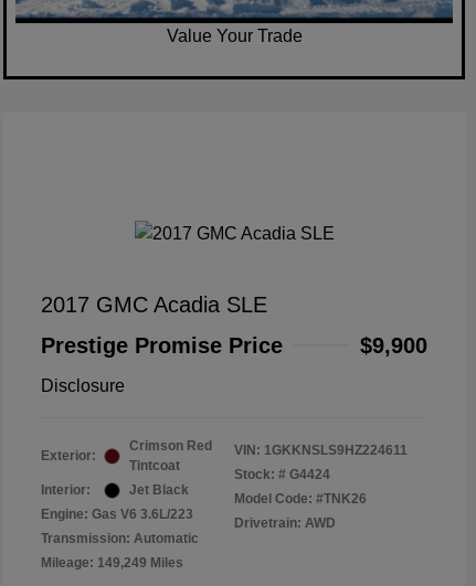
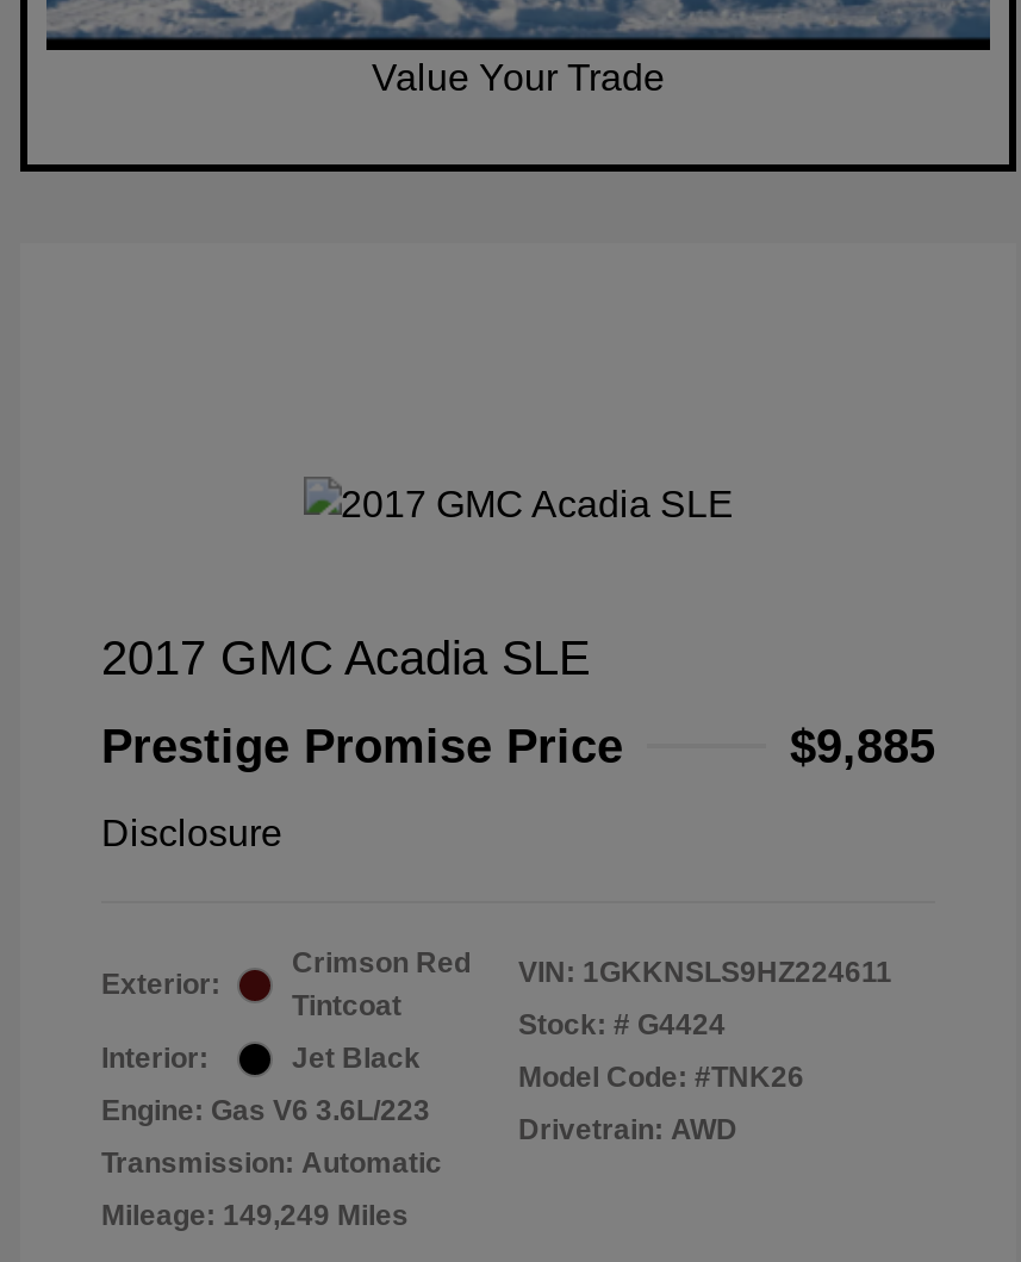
- $9,900
+ $9,885
